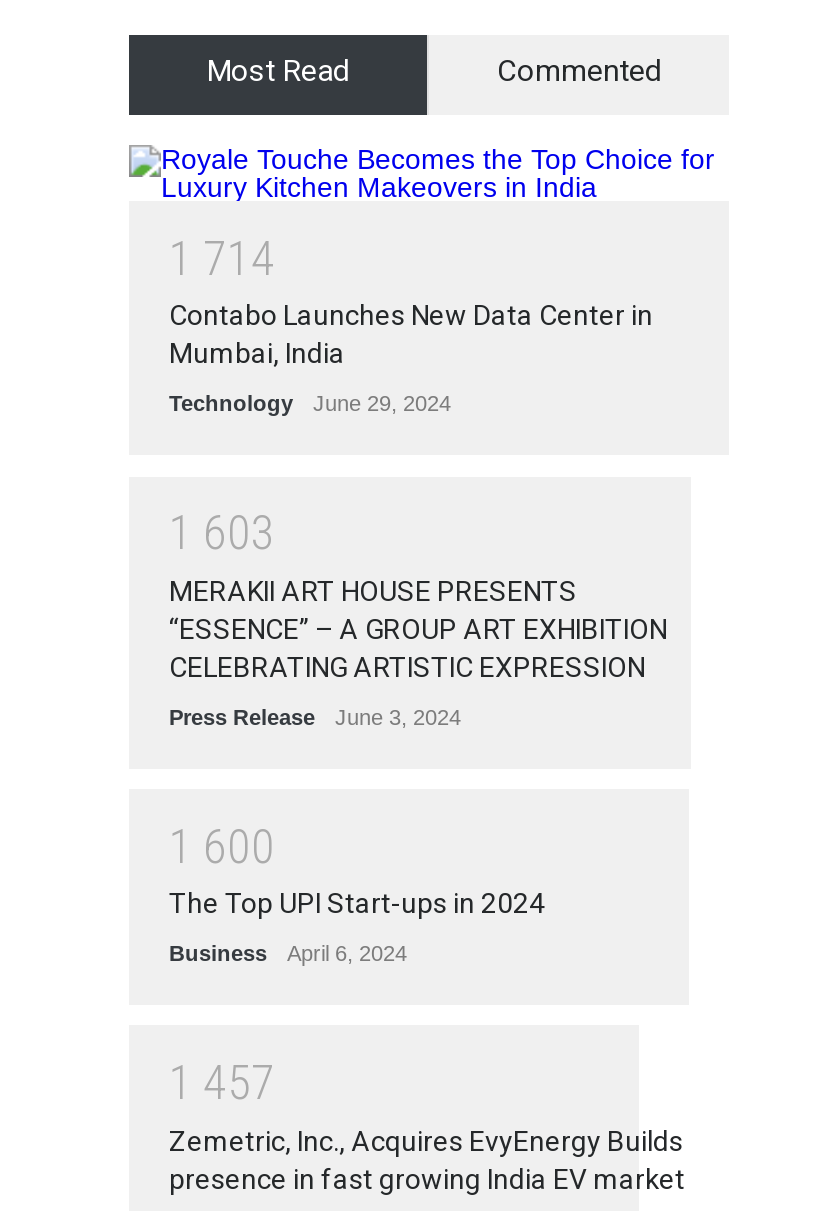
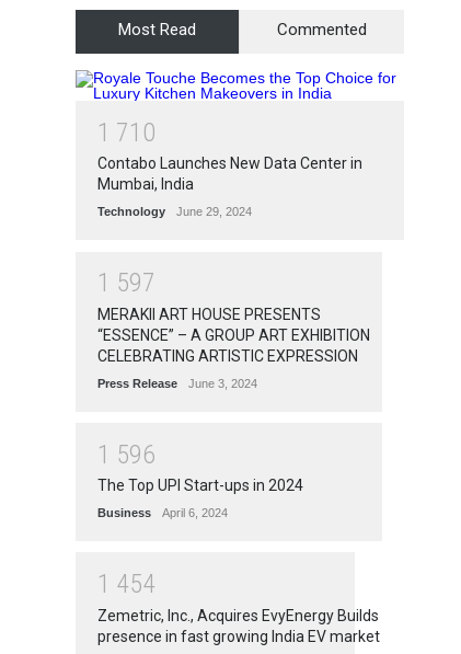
- 1 71 4
+ 1 71 0

- 1 603
+ 1 597

- 1 600
+ 1 596

- 1 457
+ 1 454
